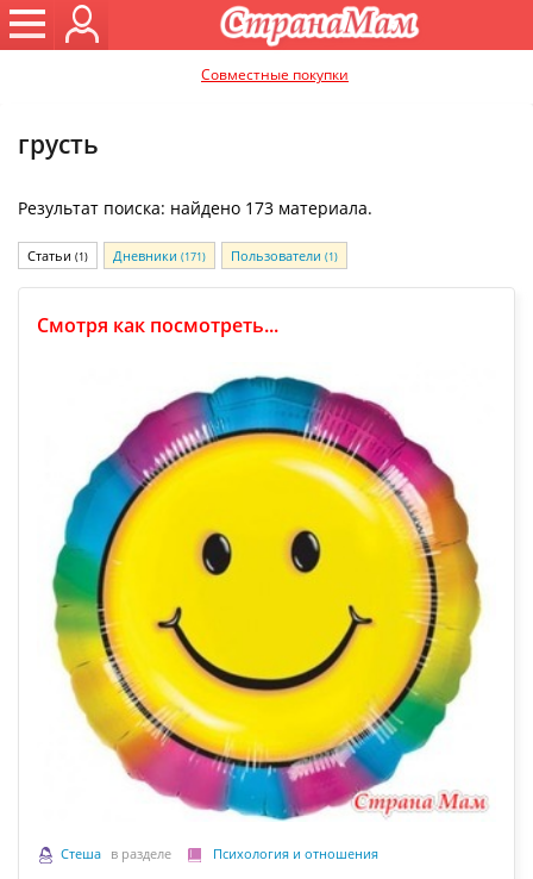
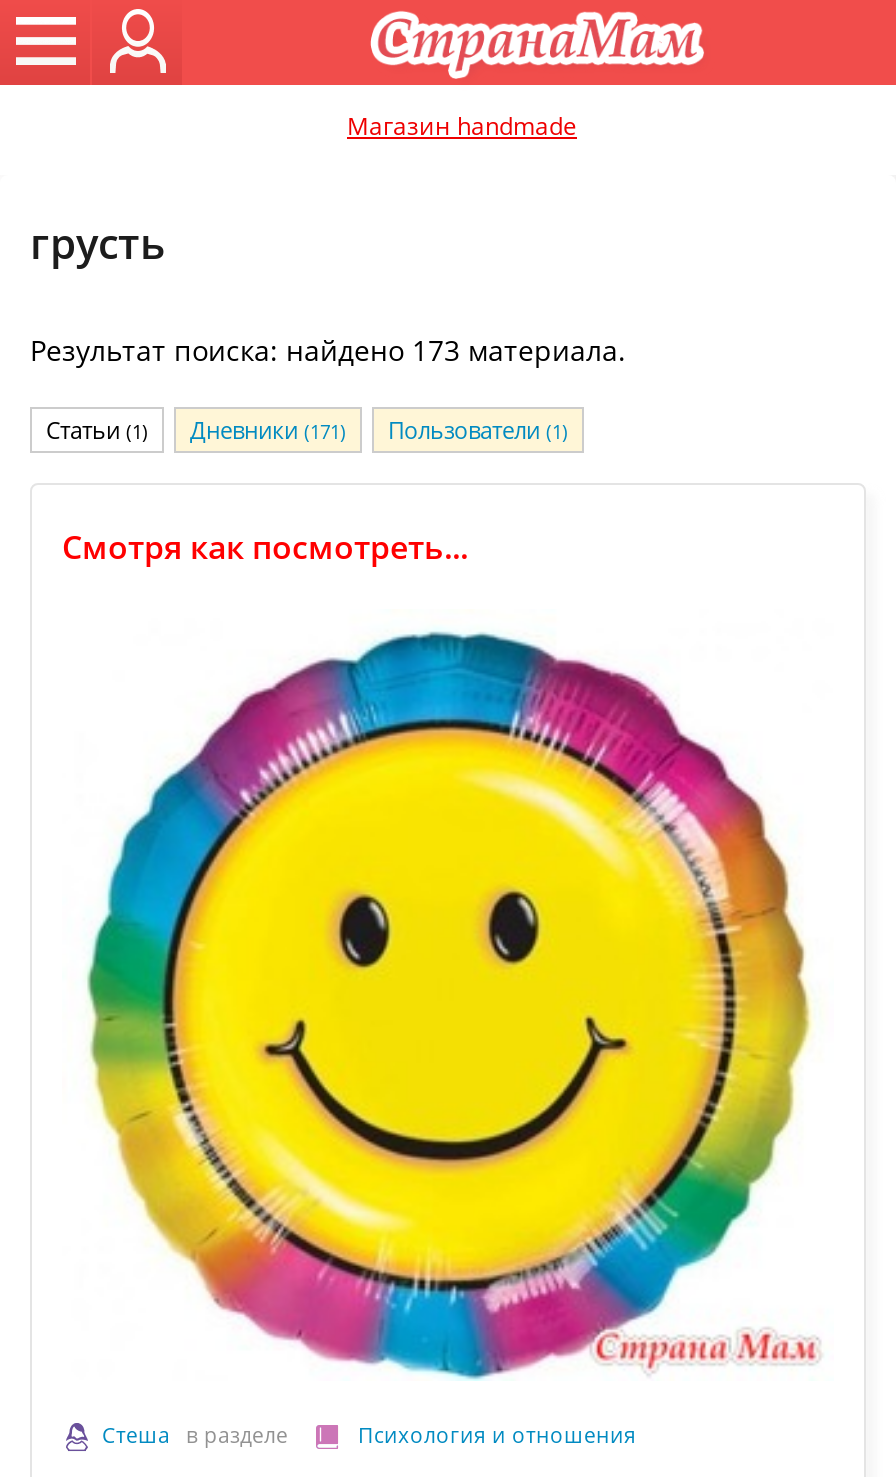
- Совместные покупки
+ Магазин handmade
